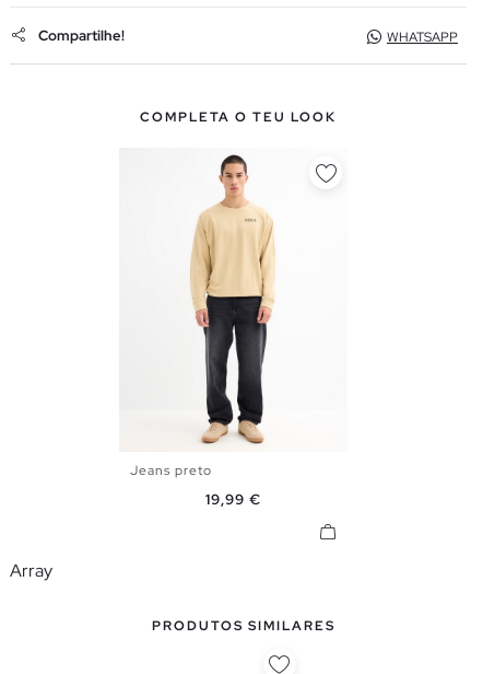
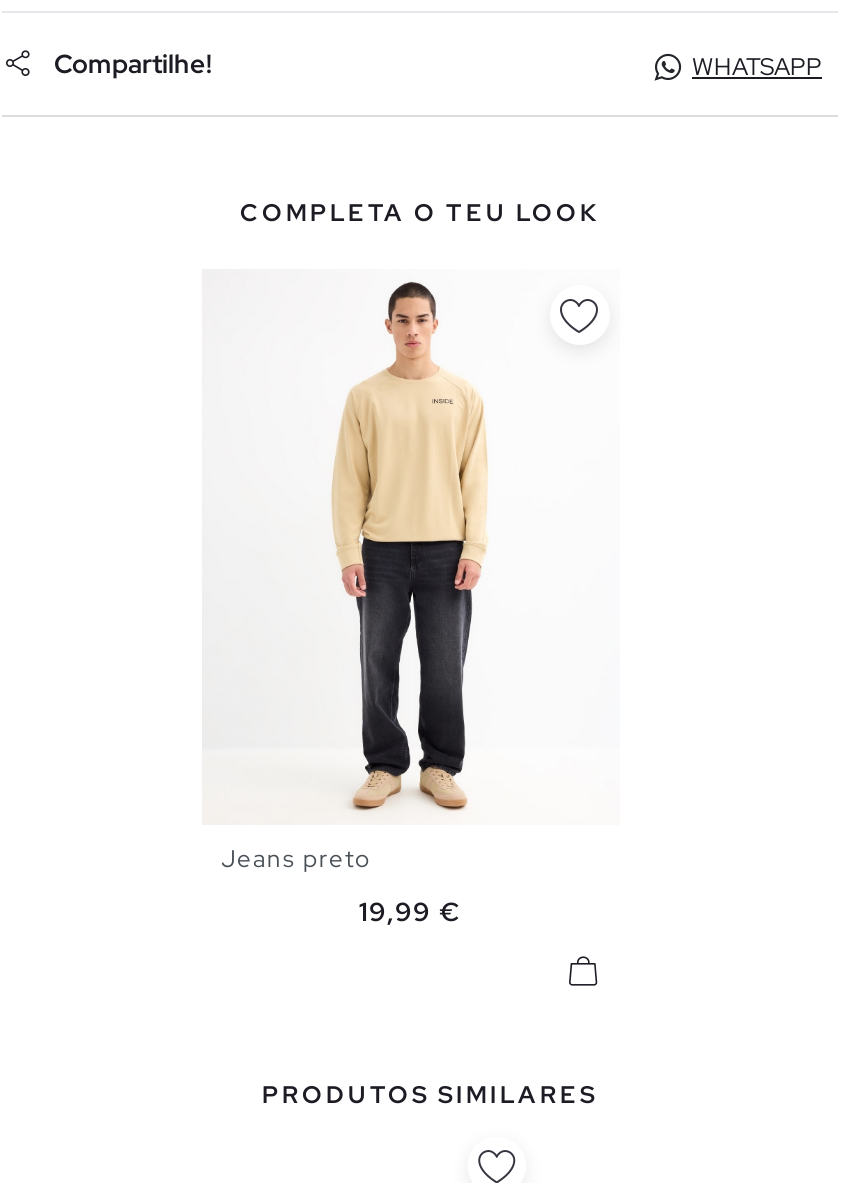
- Array
